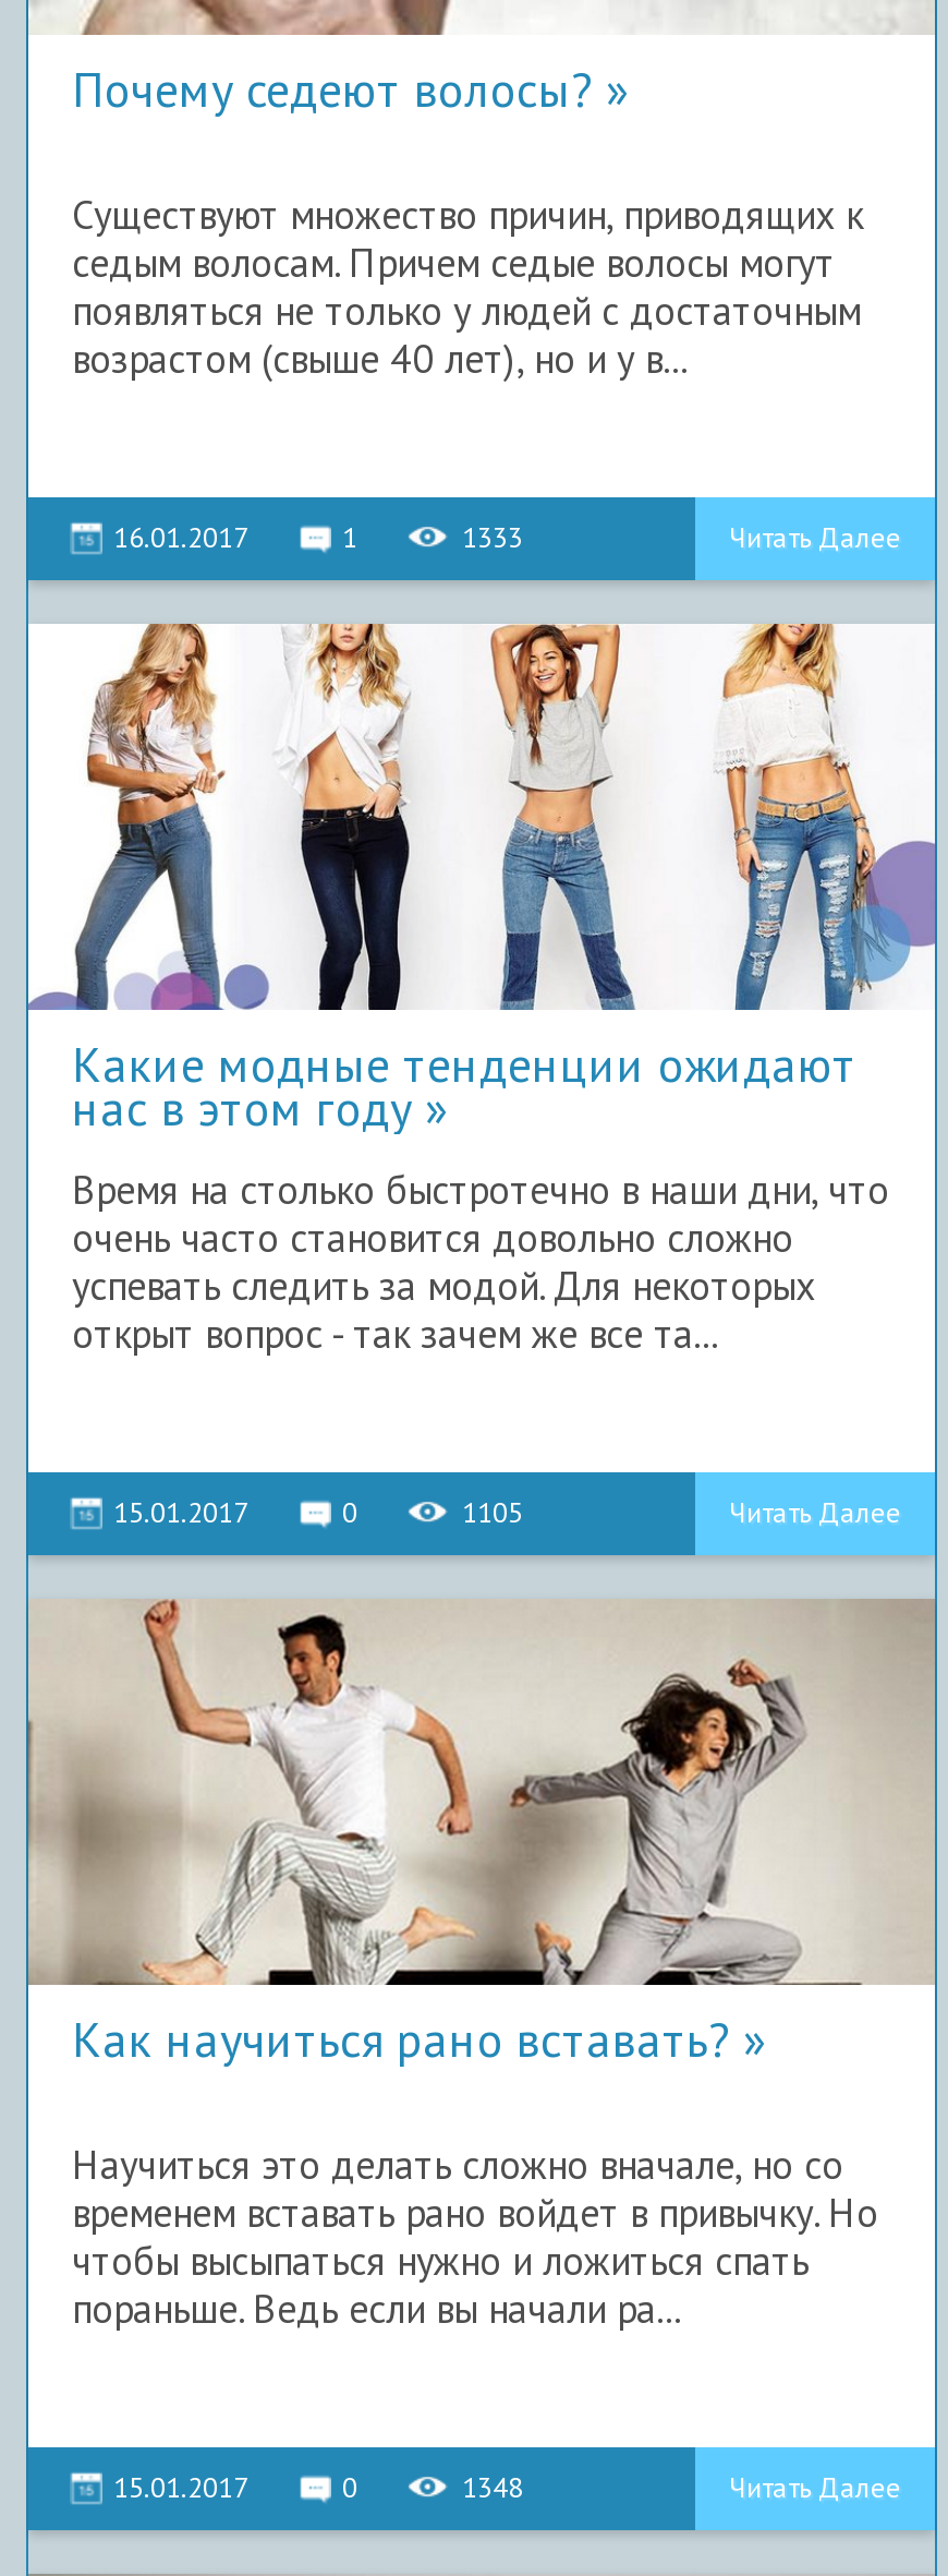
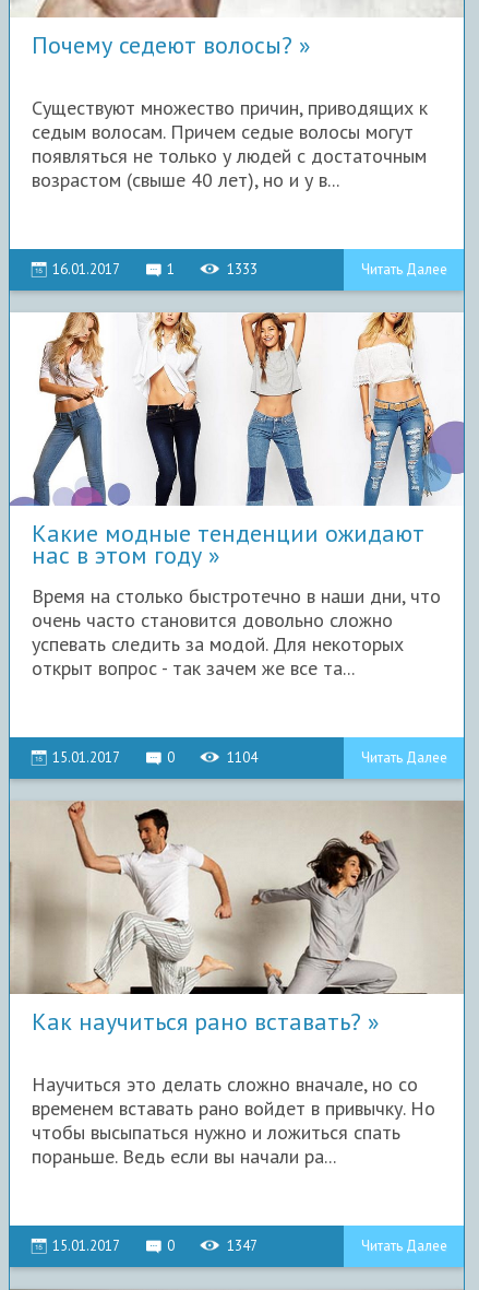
- 1105
+ 1104

- 1348
+ 1347
